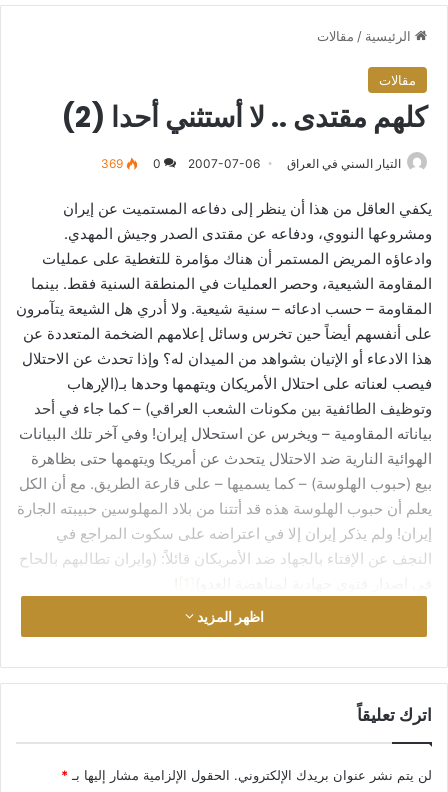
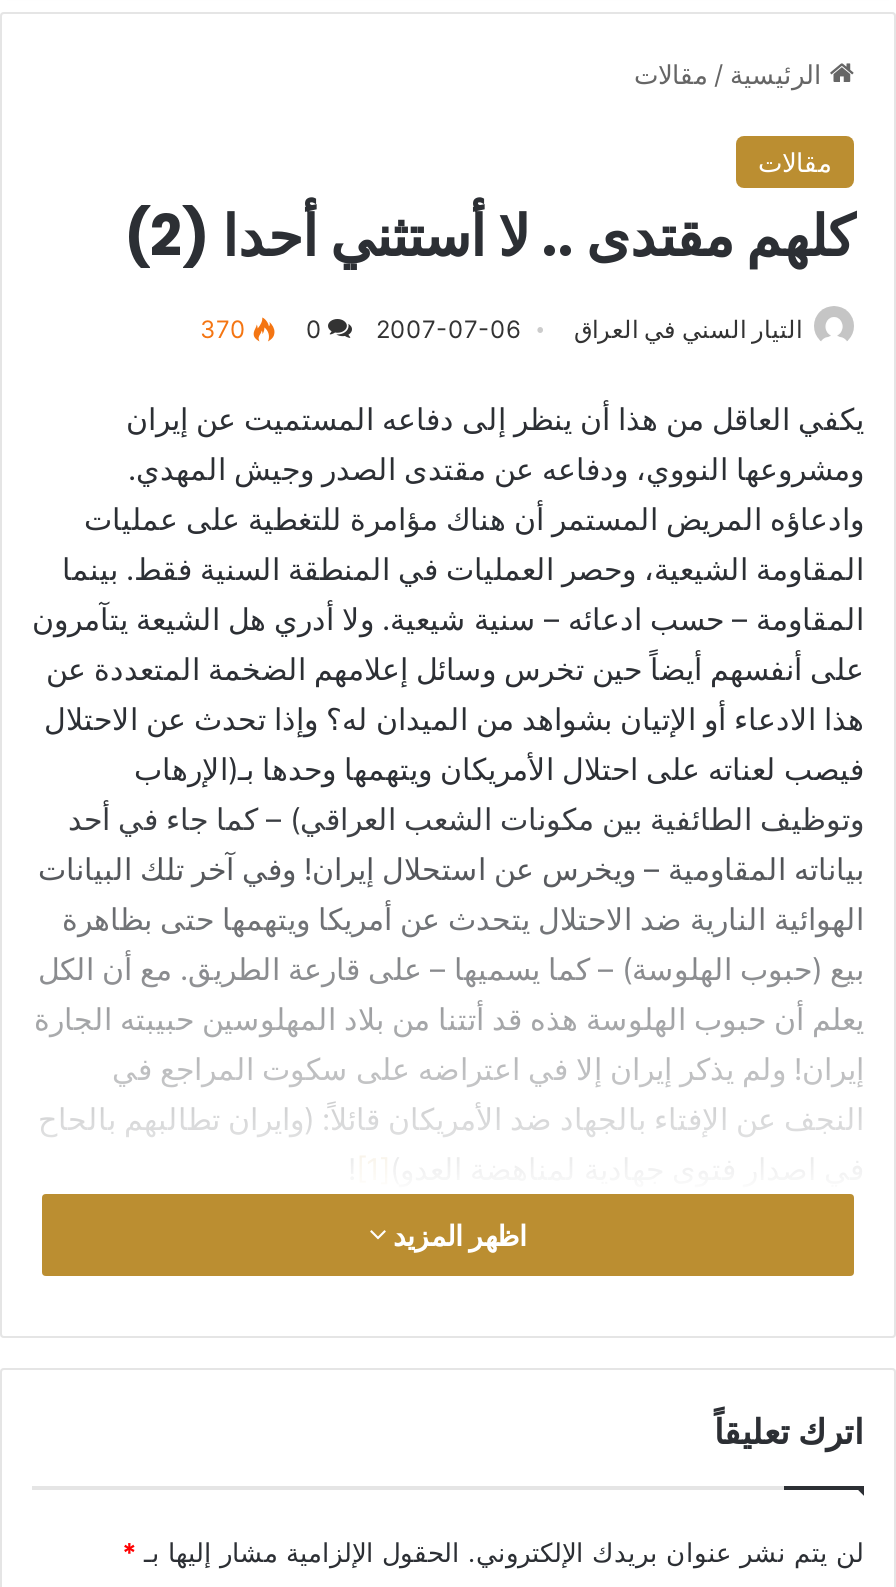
- التيار السني في العراق 2007-07-06 0 369
+ التيار السني في العراق 2007-07-06 0 370
